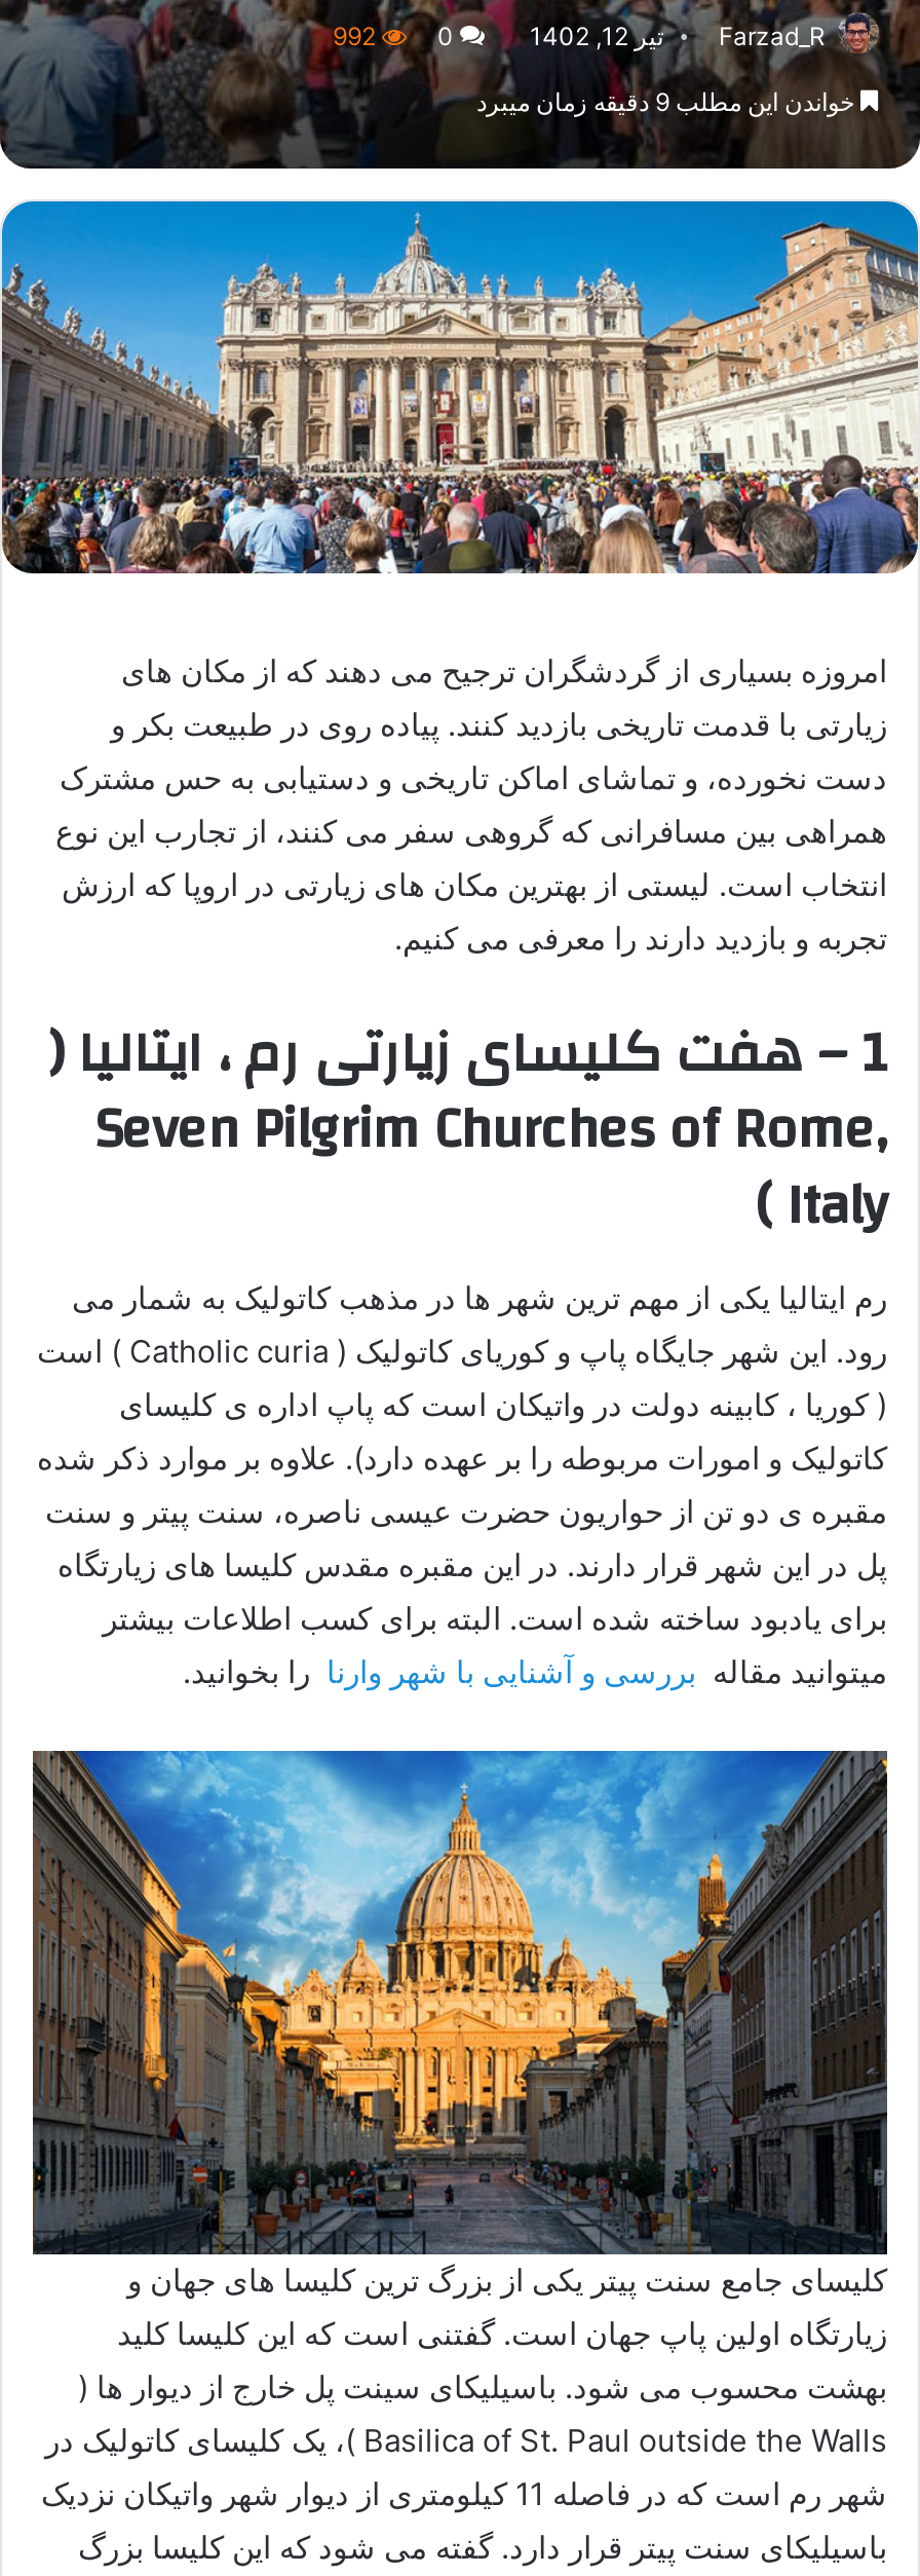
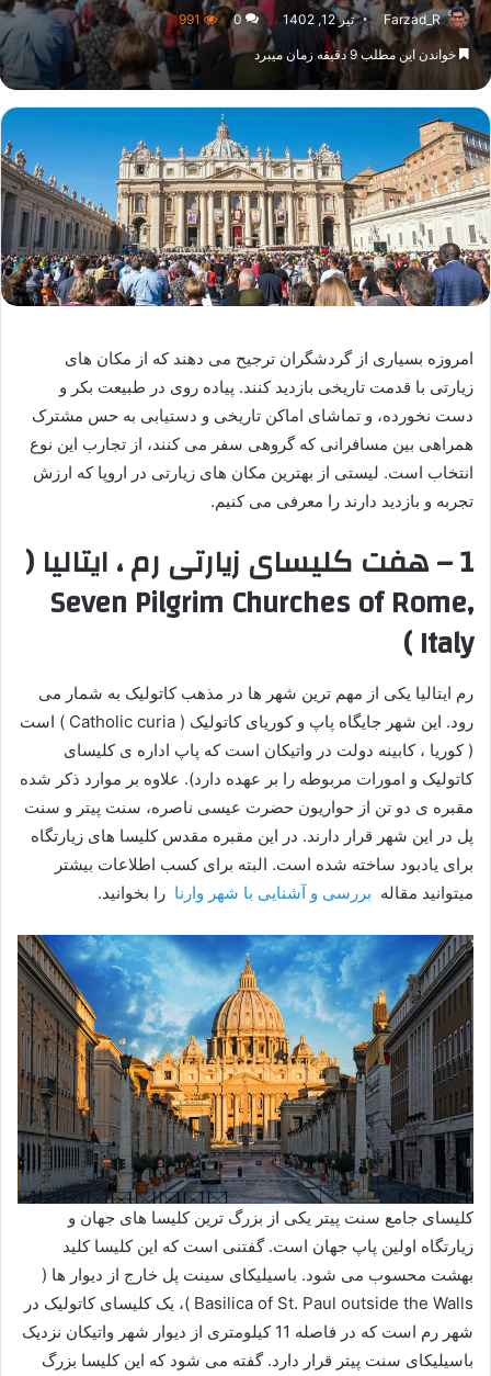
- 992 0
+ 991 0
